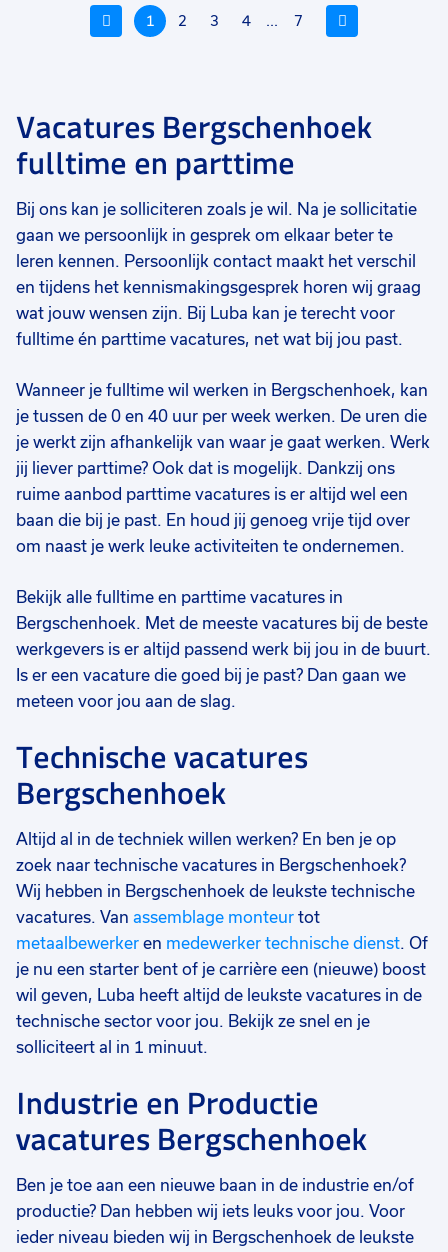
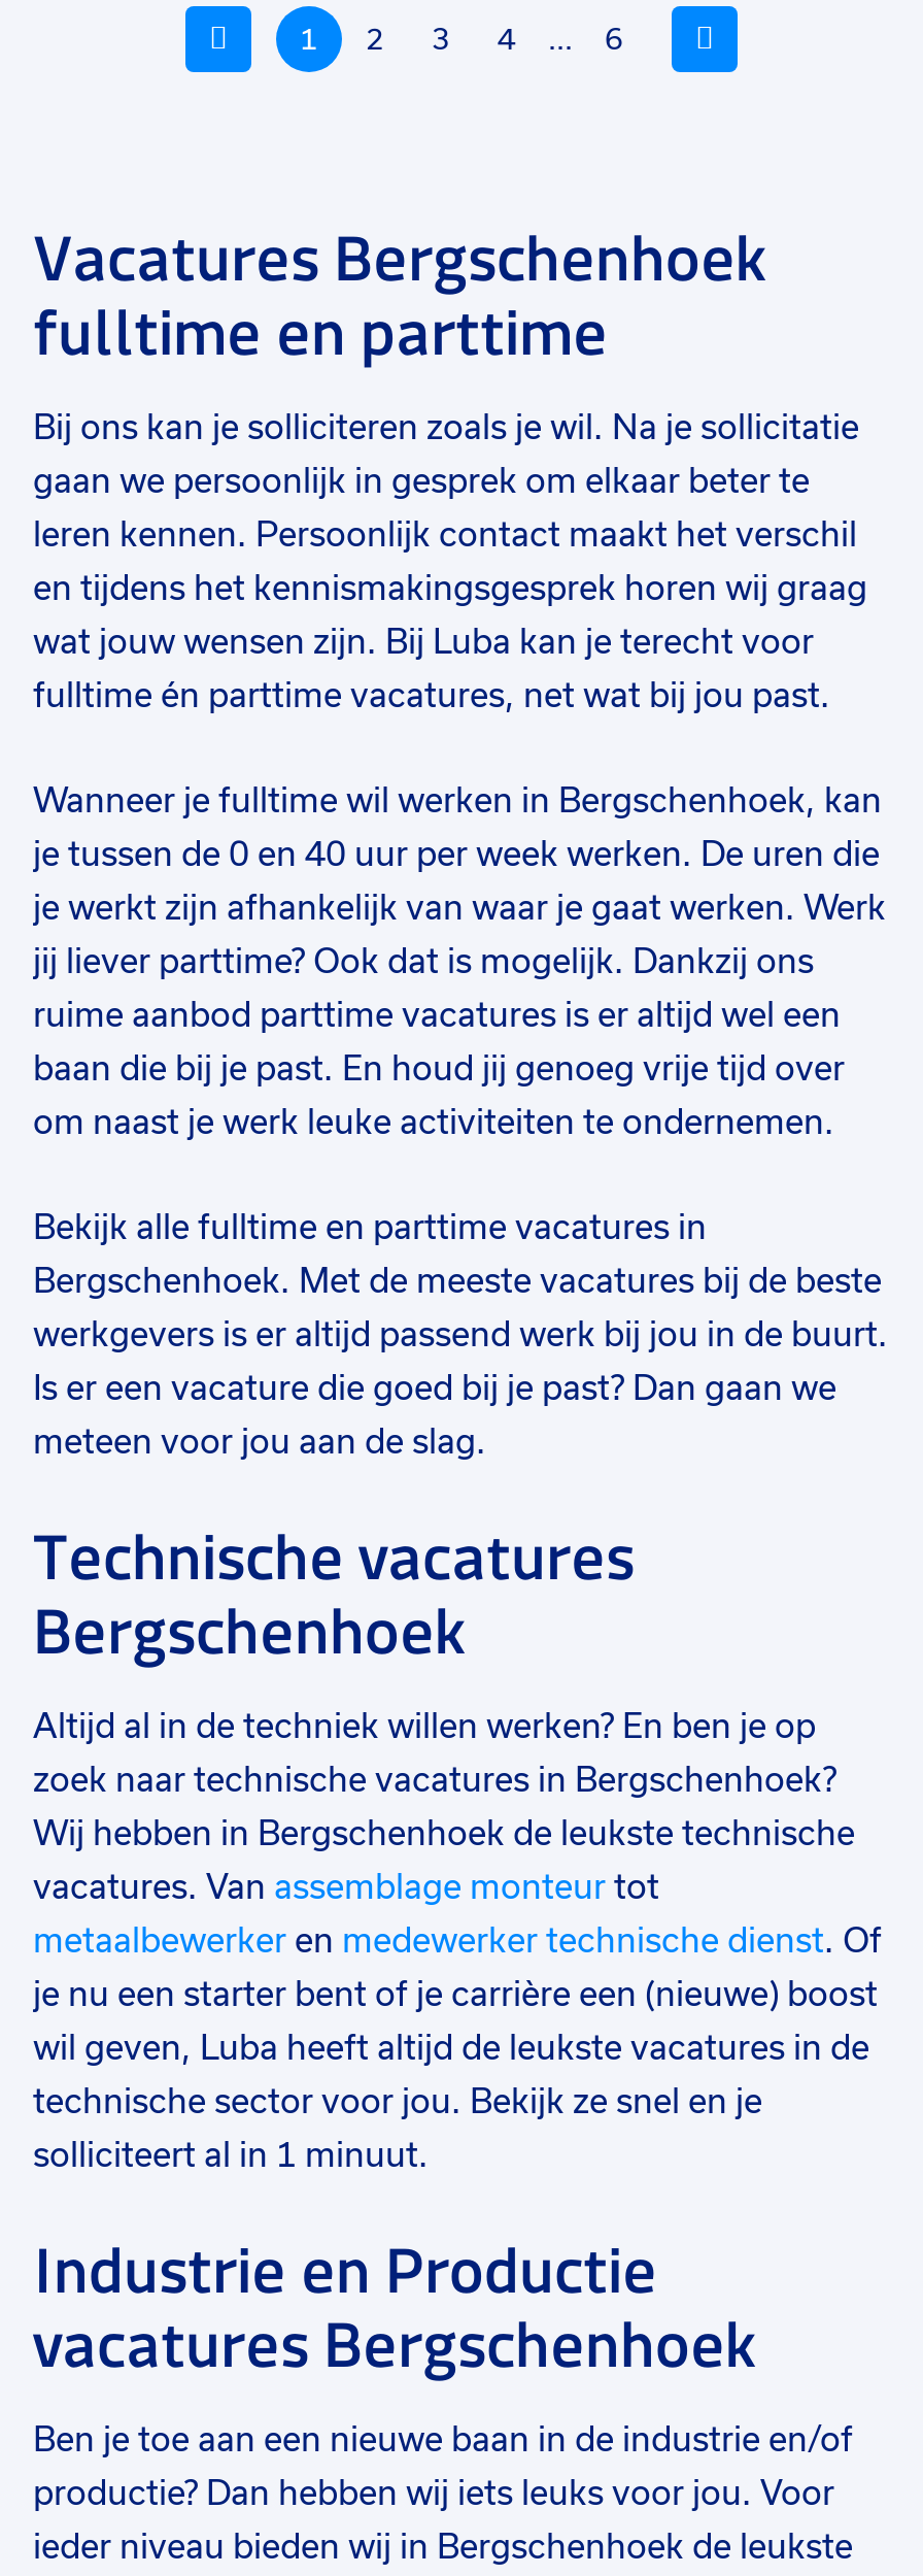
- 7
+ 6
